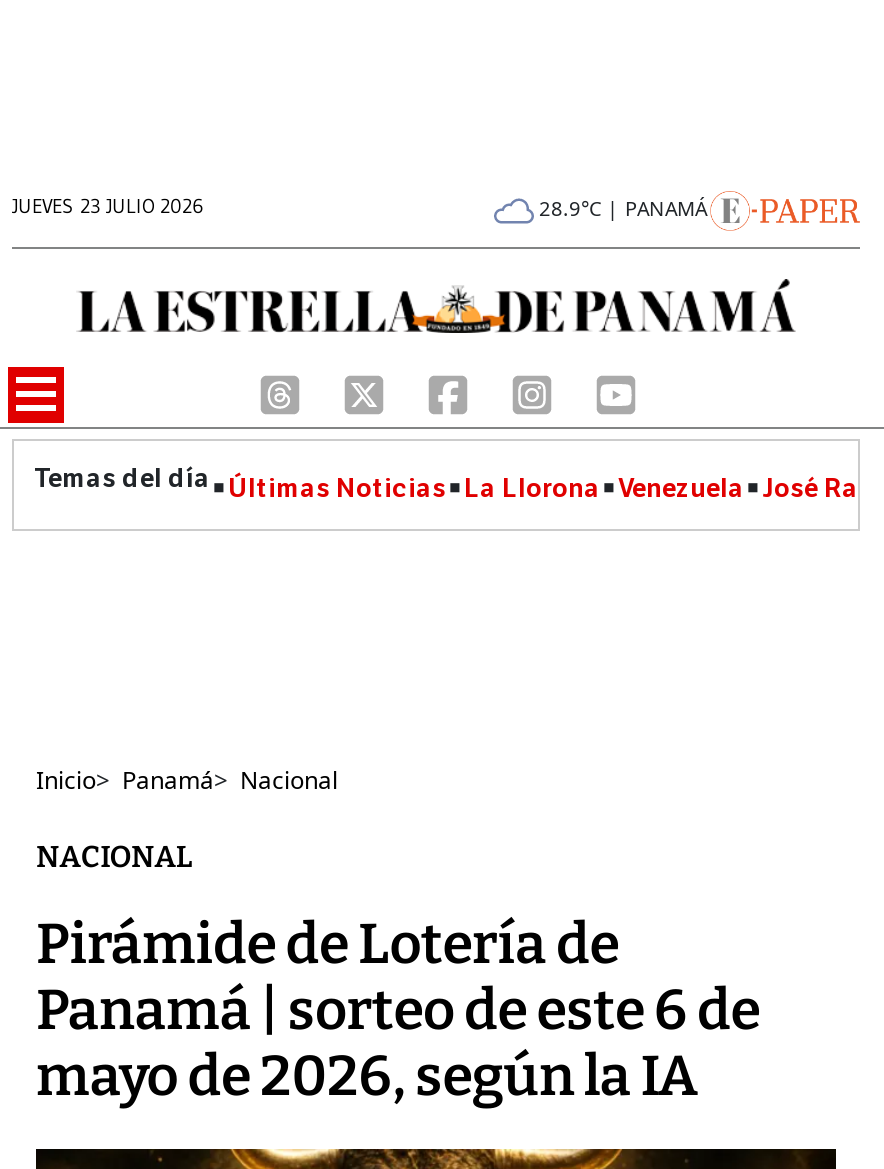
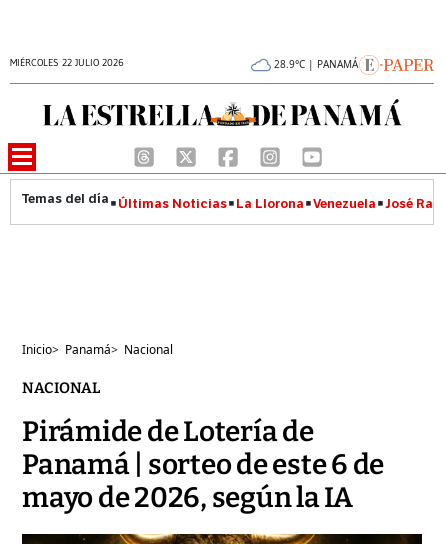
- JUEVES 23 JULIO 2026
+ MIÉRCOLES 22 JULIO 2026
